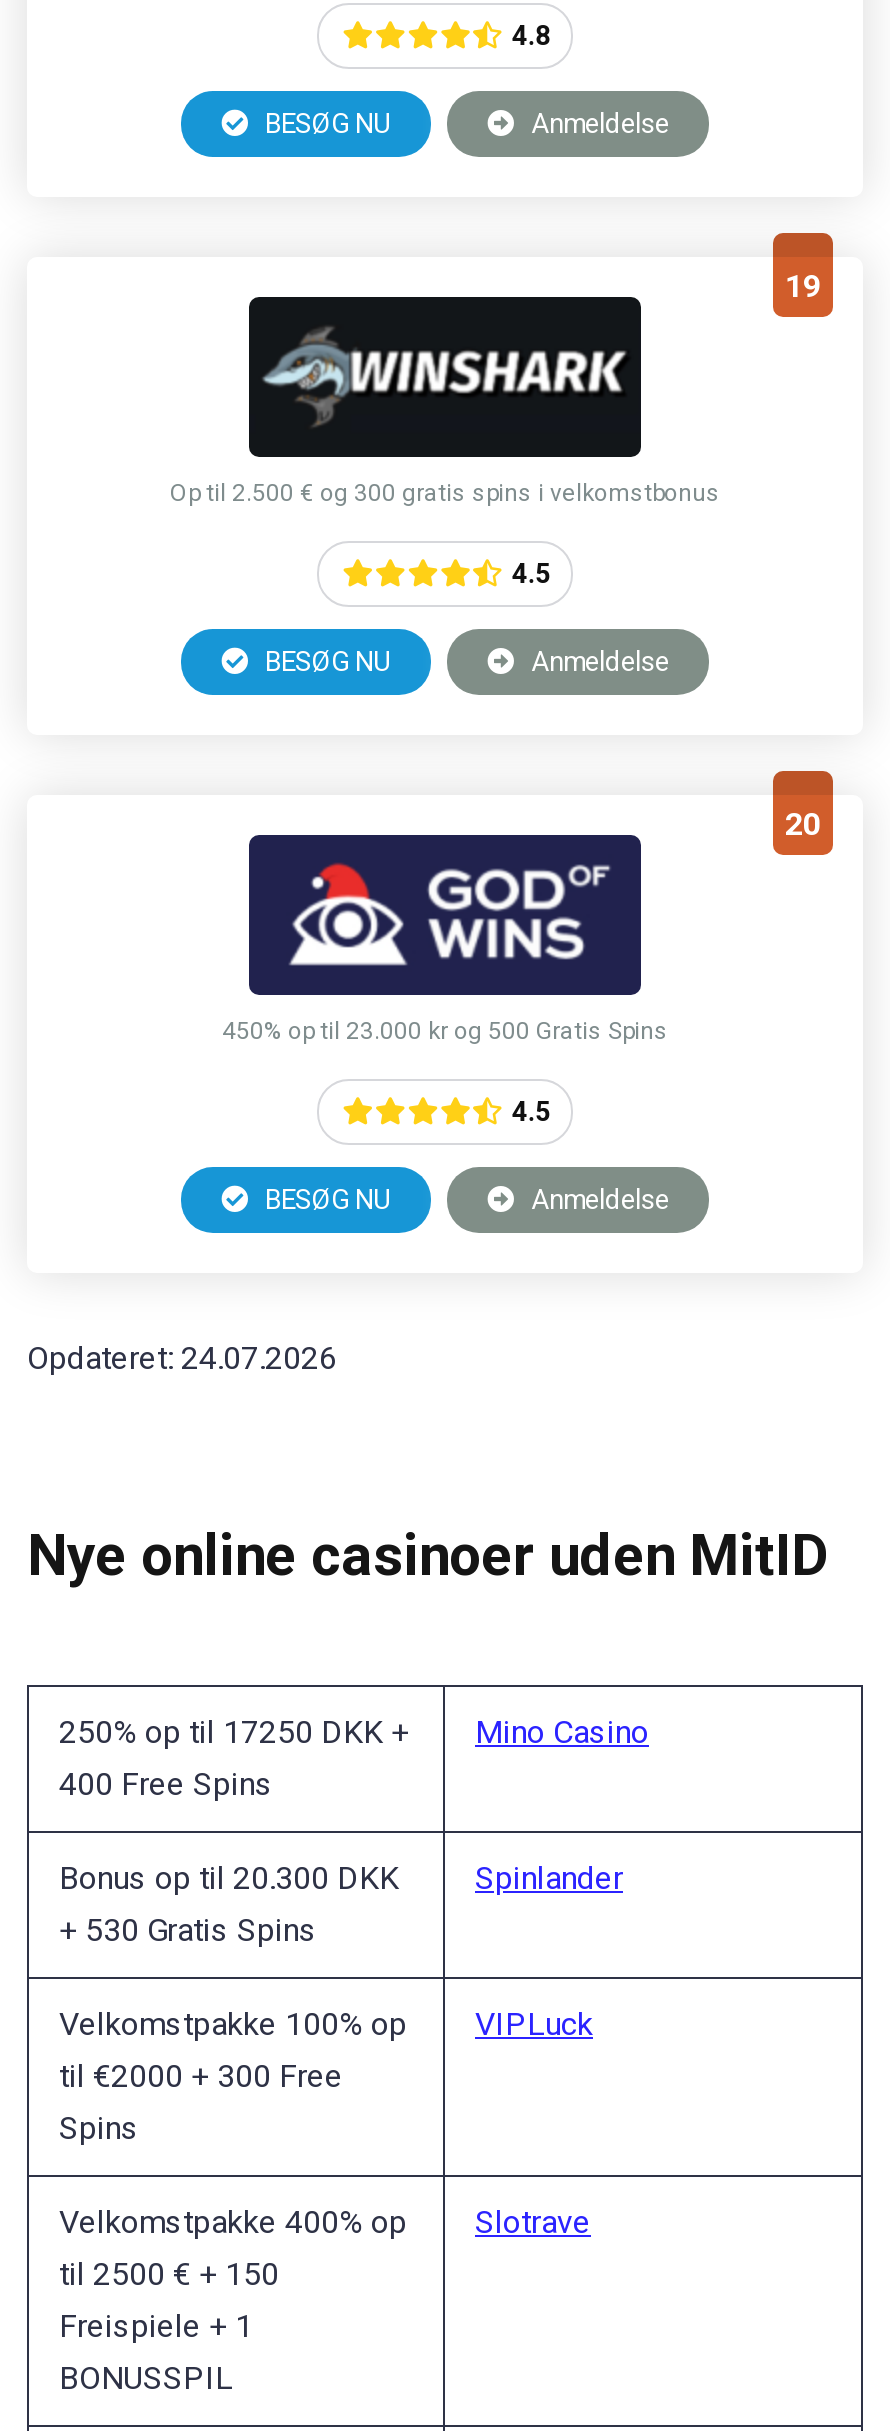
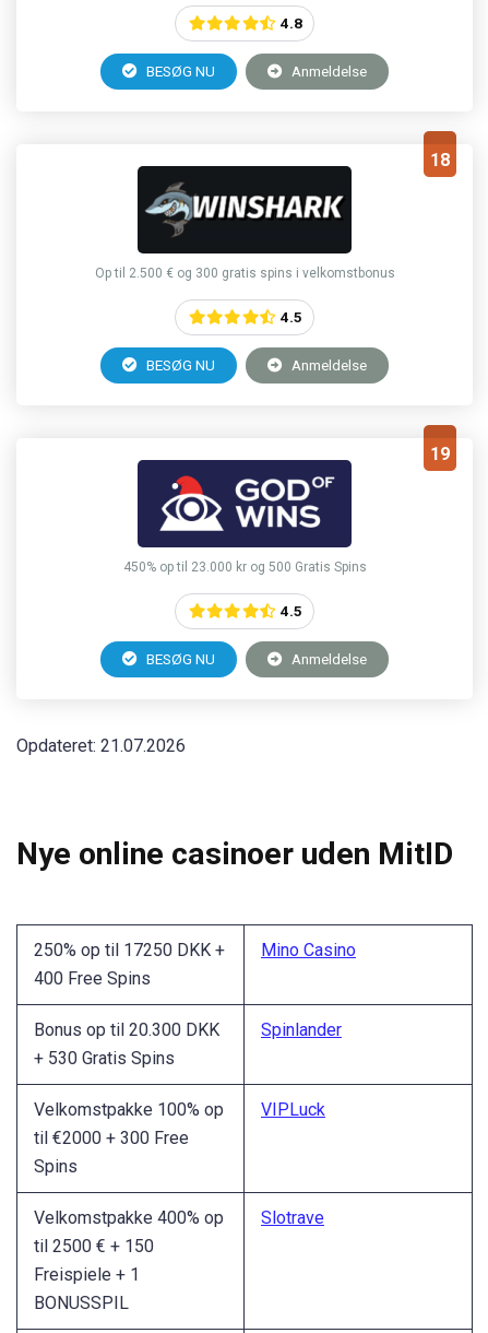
- 19
+ 18

- 20
+ 19

- Opdateret: 24.07.2026
+ Opdateret: 21.07.2026
